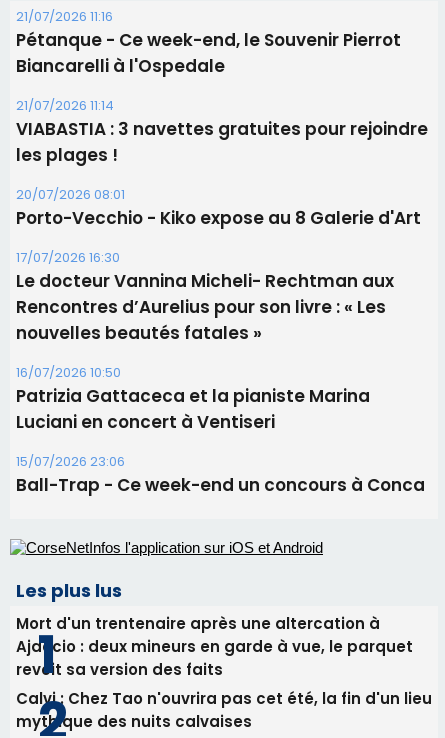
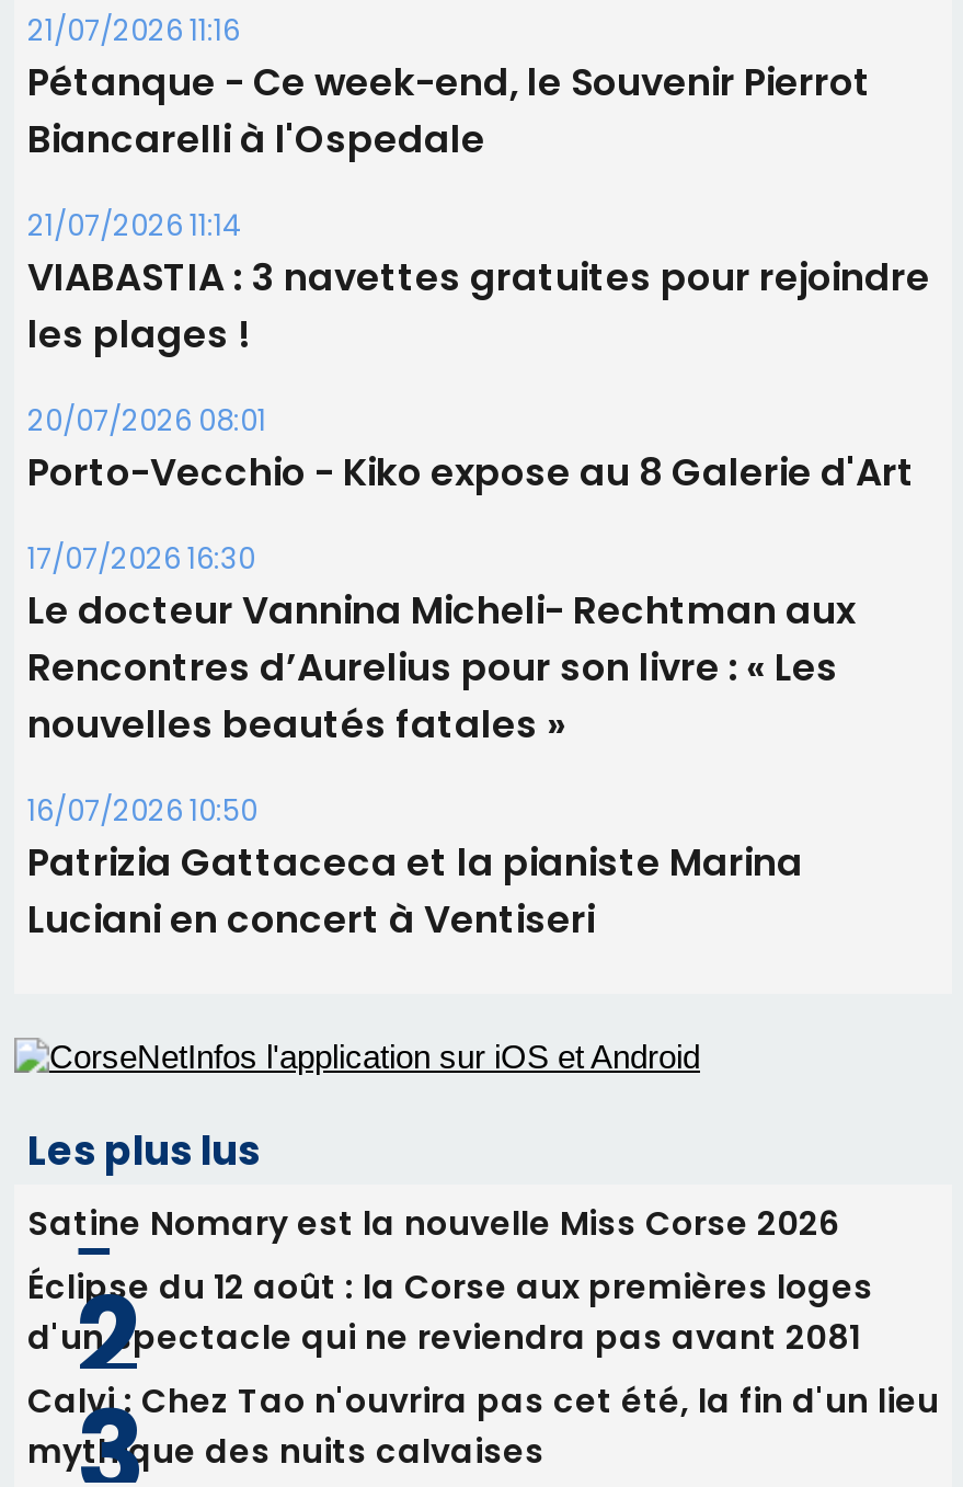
- 15/07/2026 23:06
- Ball-Trap - Ce week-end un concours à Conca

- Mort d'un trentenaire après une altercation à
- Ajaccio : deux mineurs en garde à vue, le parquet
- revoit sa version des faits
+ Satine Nomary est la nouvelle Miss Corse 2026
+ Éclipse du 12 août : la Corse aux premières loges
+ d'un spectacle qui ne reviendra pas avant 2081
